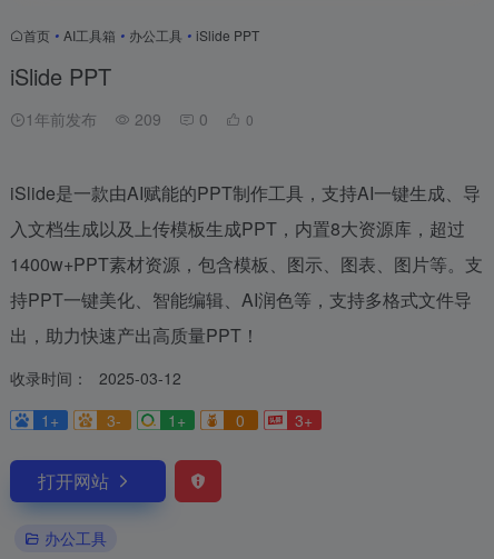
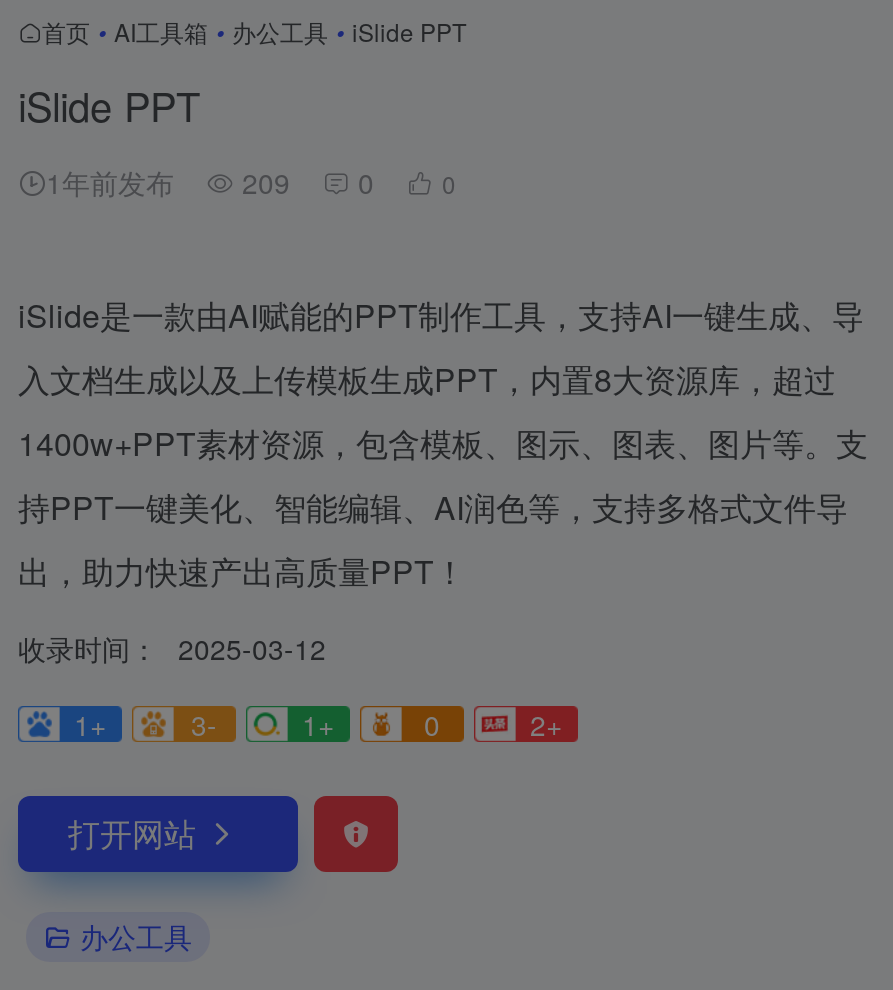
- 3+
+ 2+
